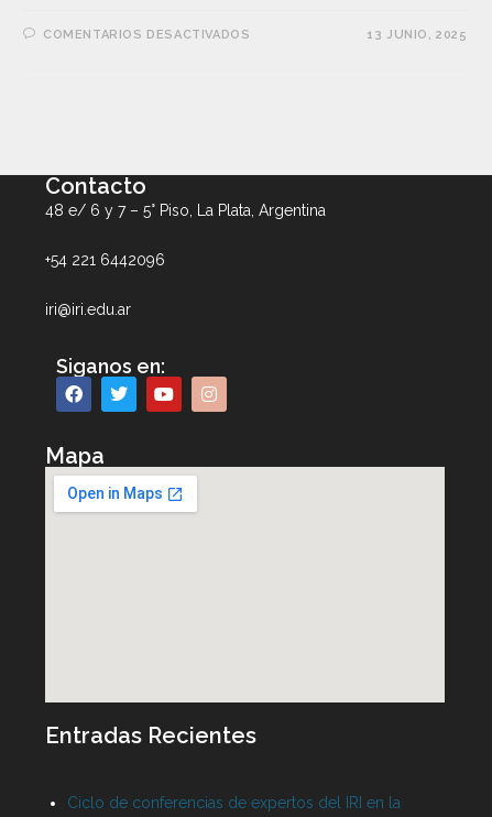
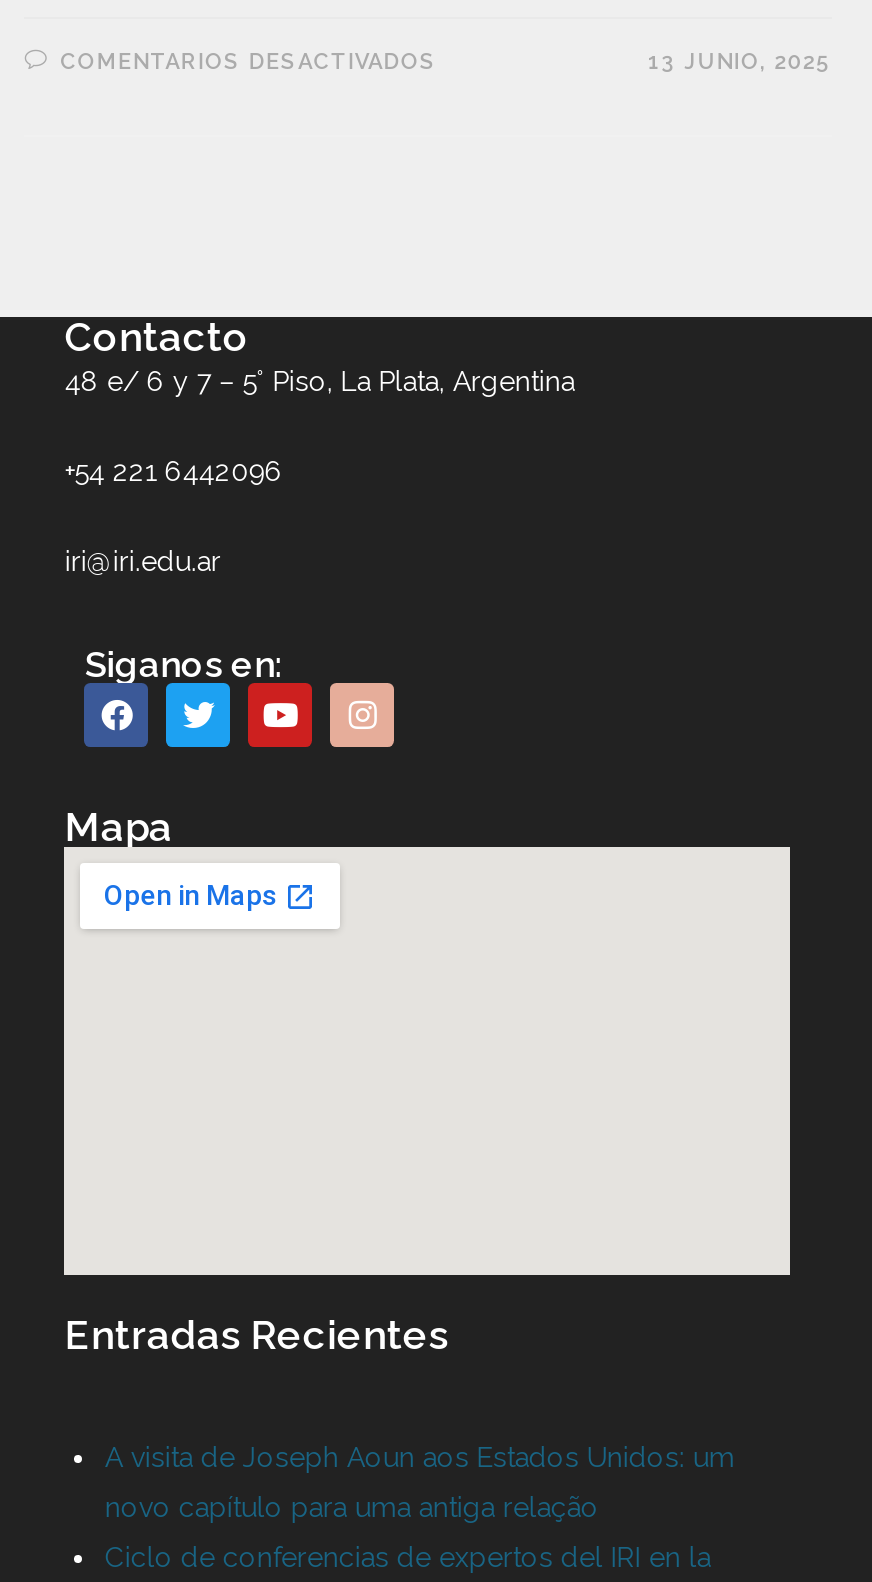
+ A visita de Joseph Aoun aos Estados Unidos: um
+ novo capítulo para uma antiga relação
